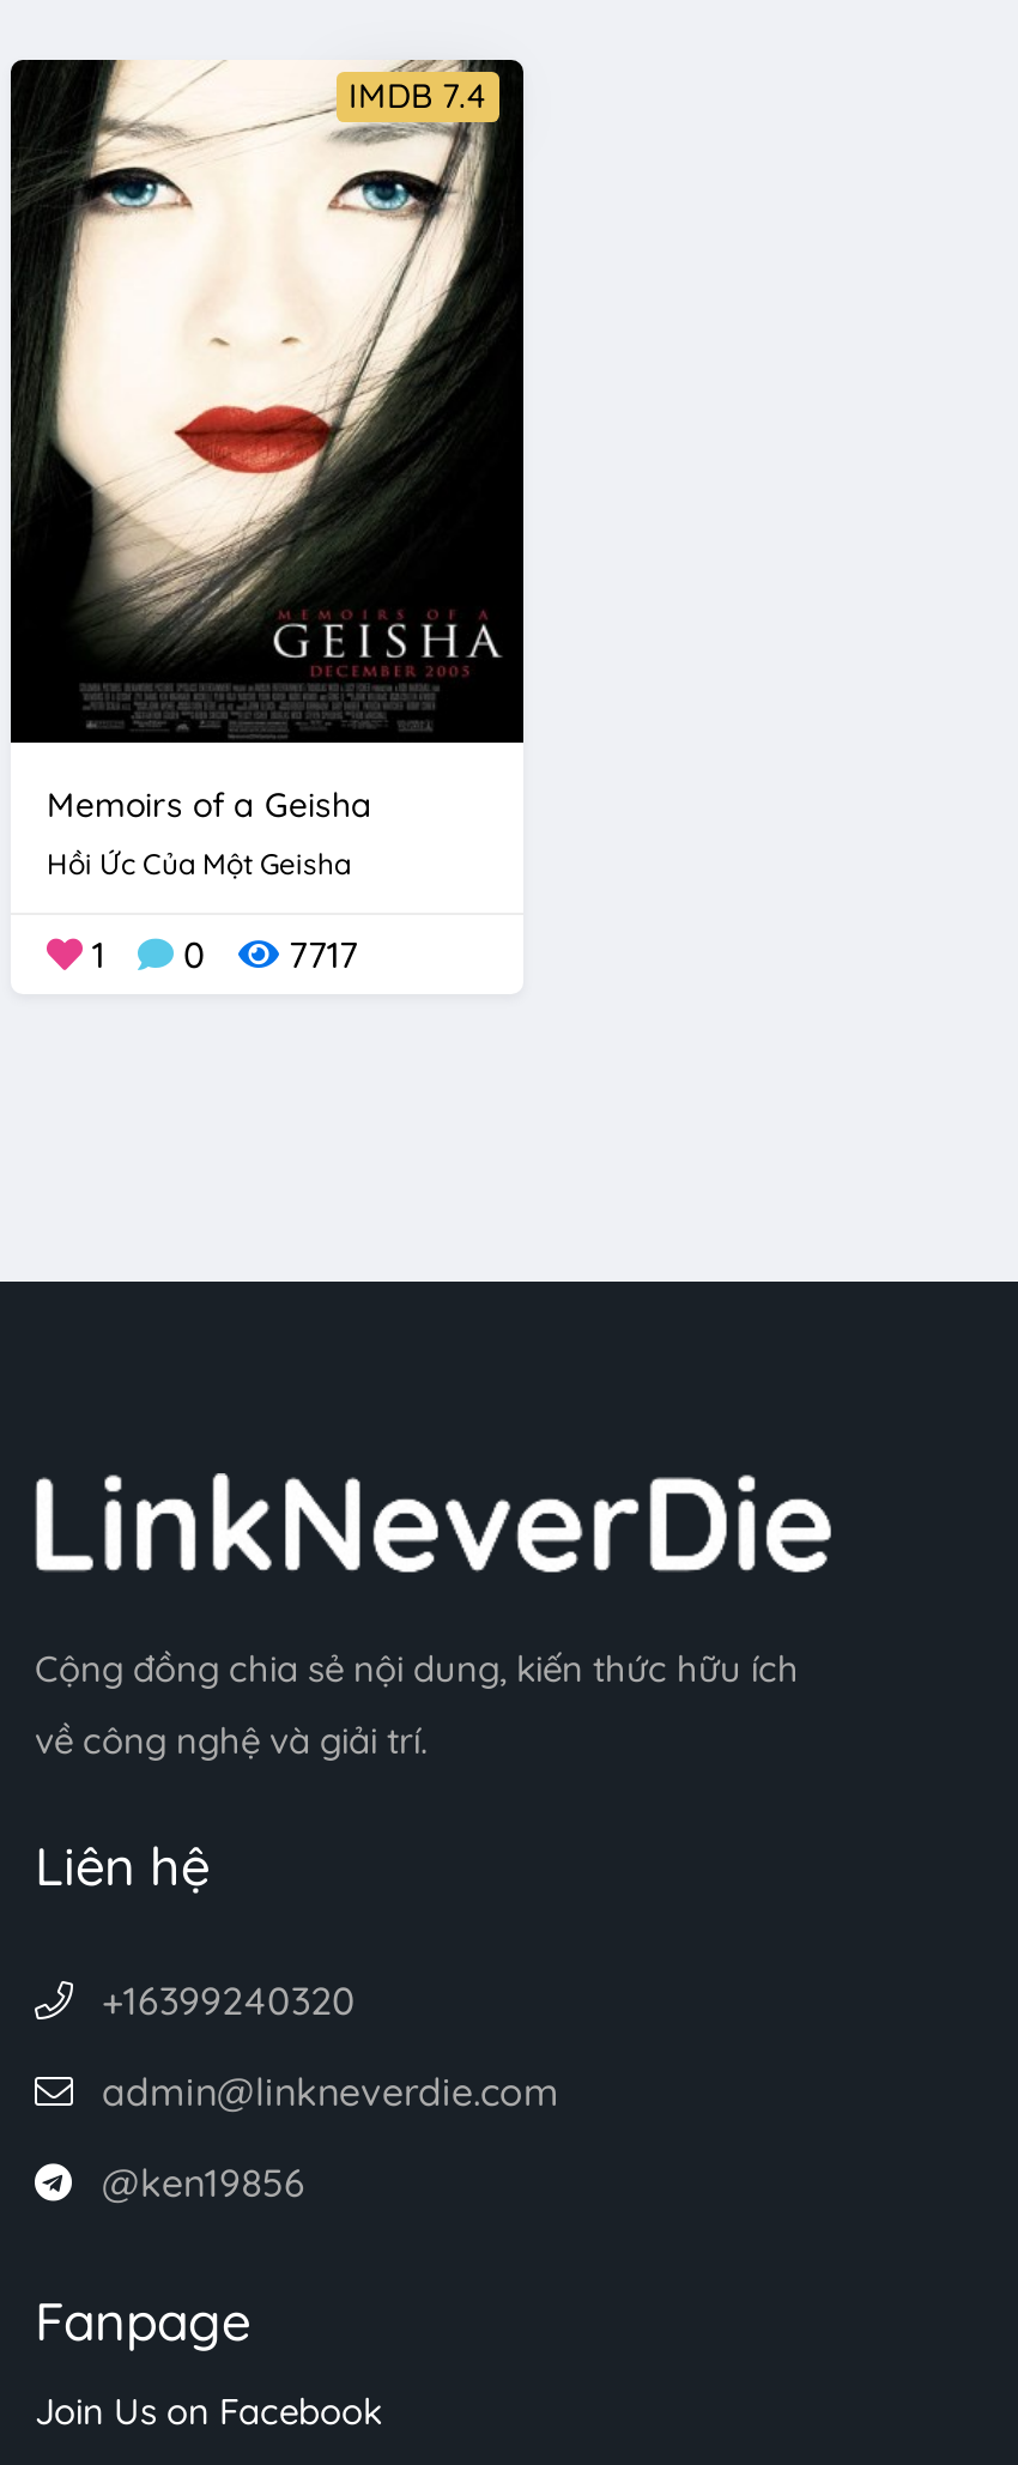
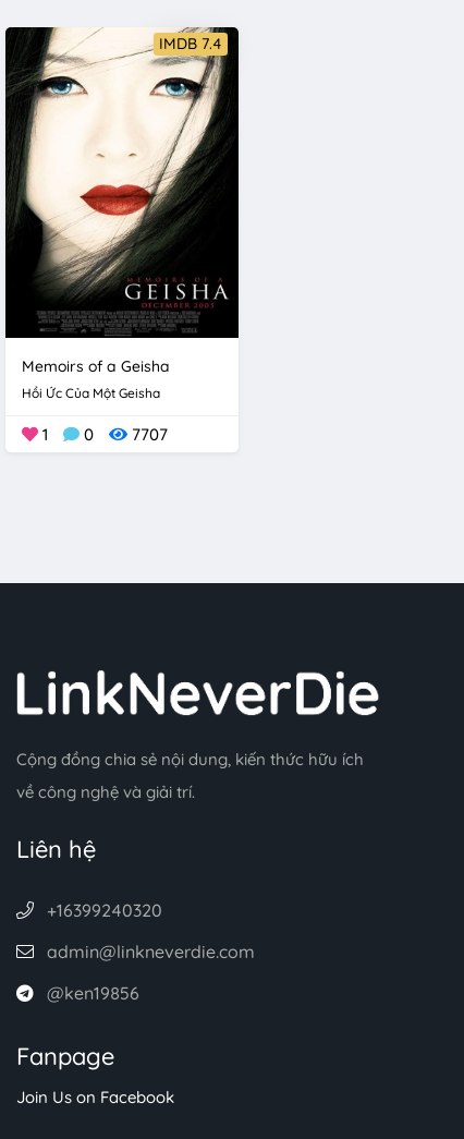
- 1 0 7717
+ 1 0 7707
